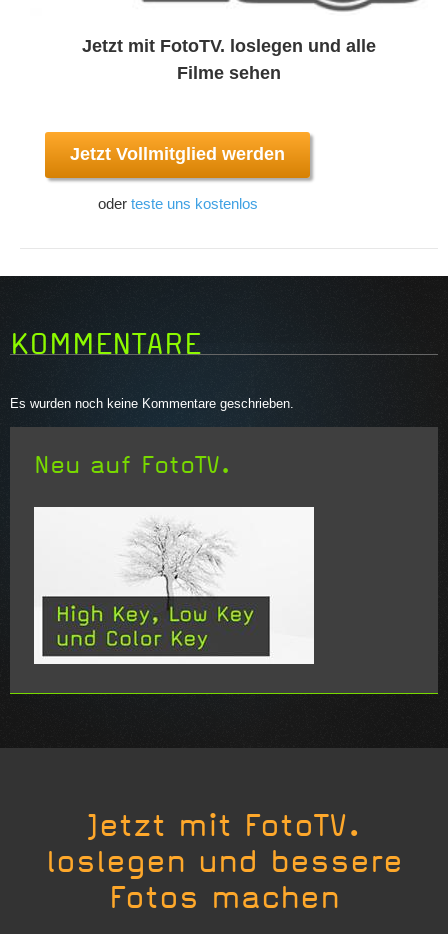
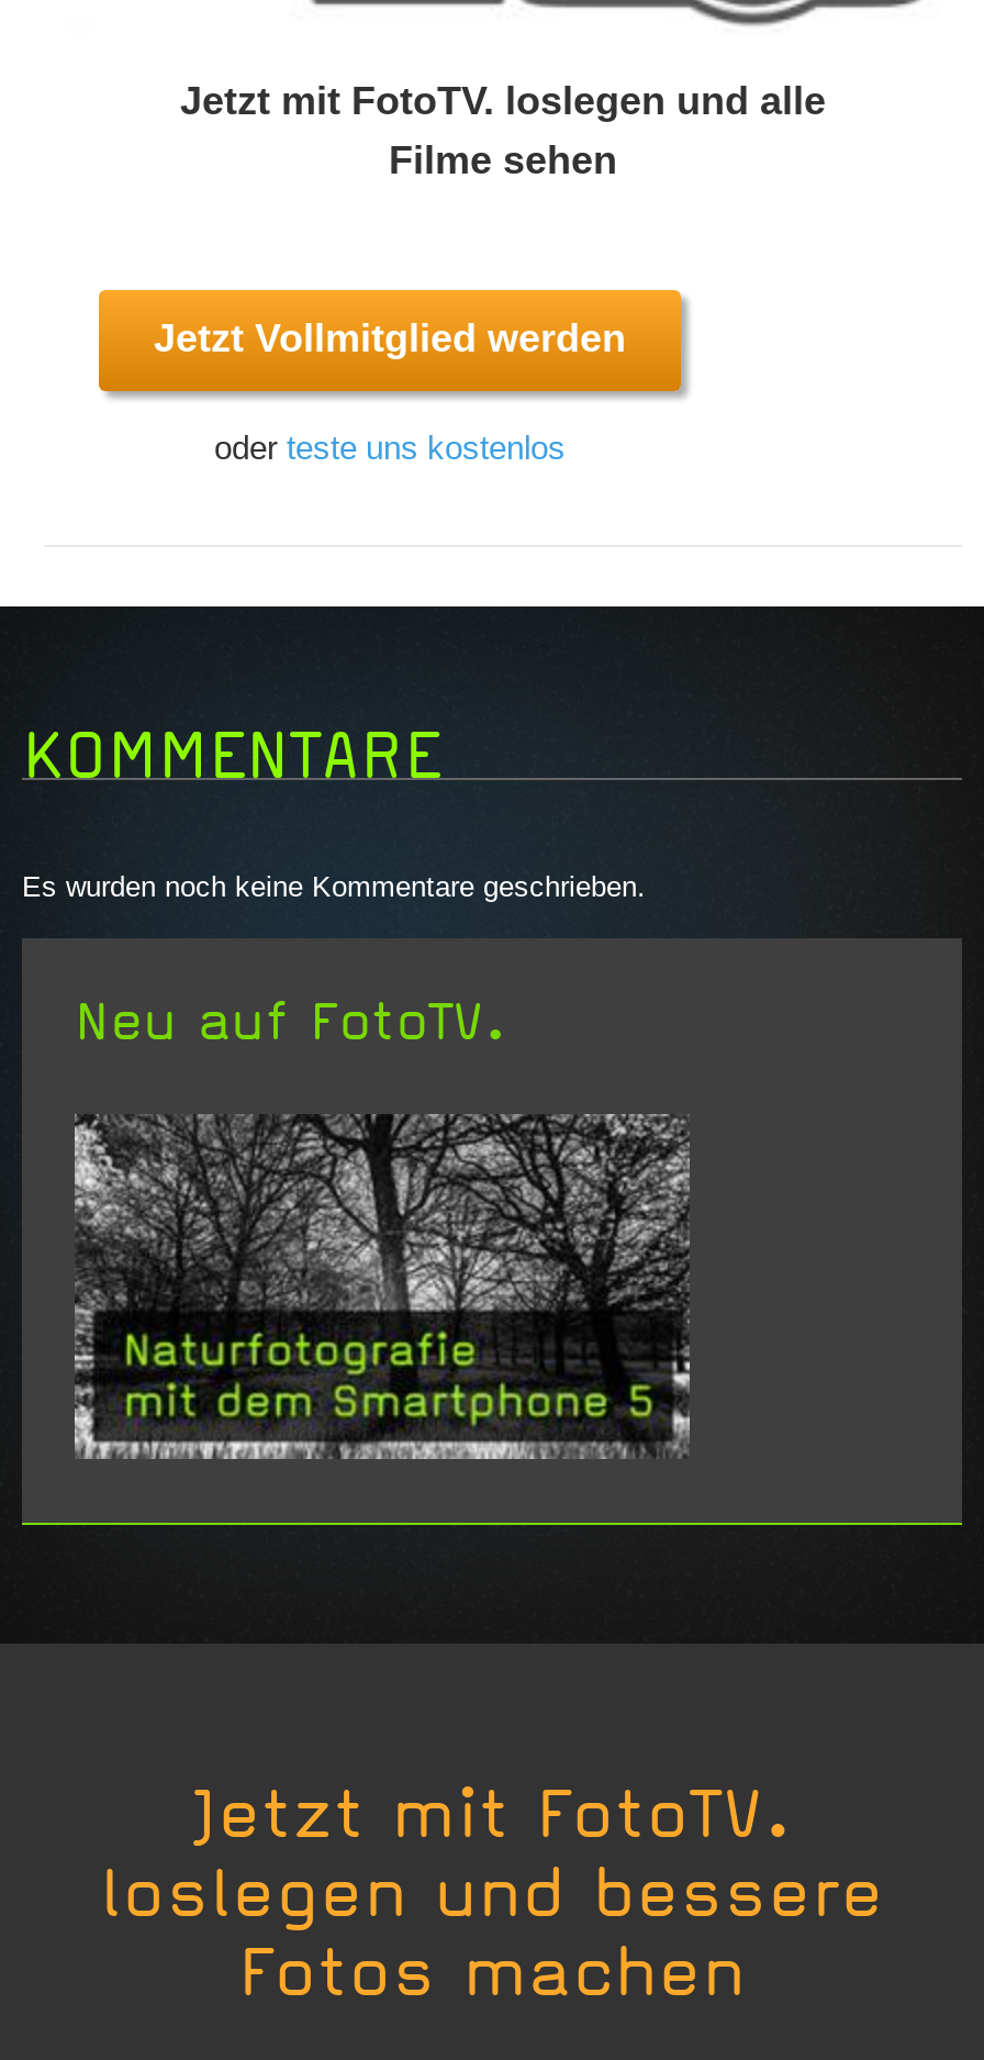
- [image]
+ [image]
